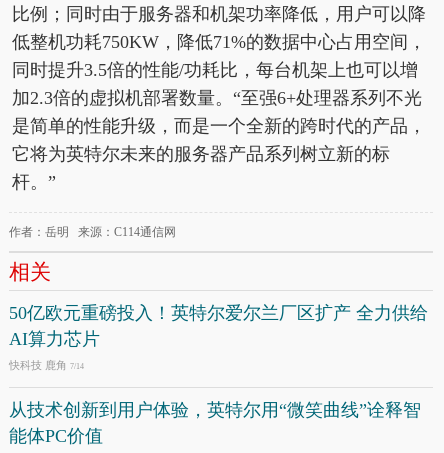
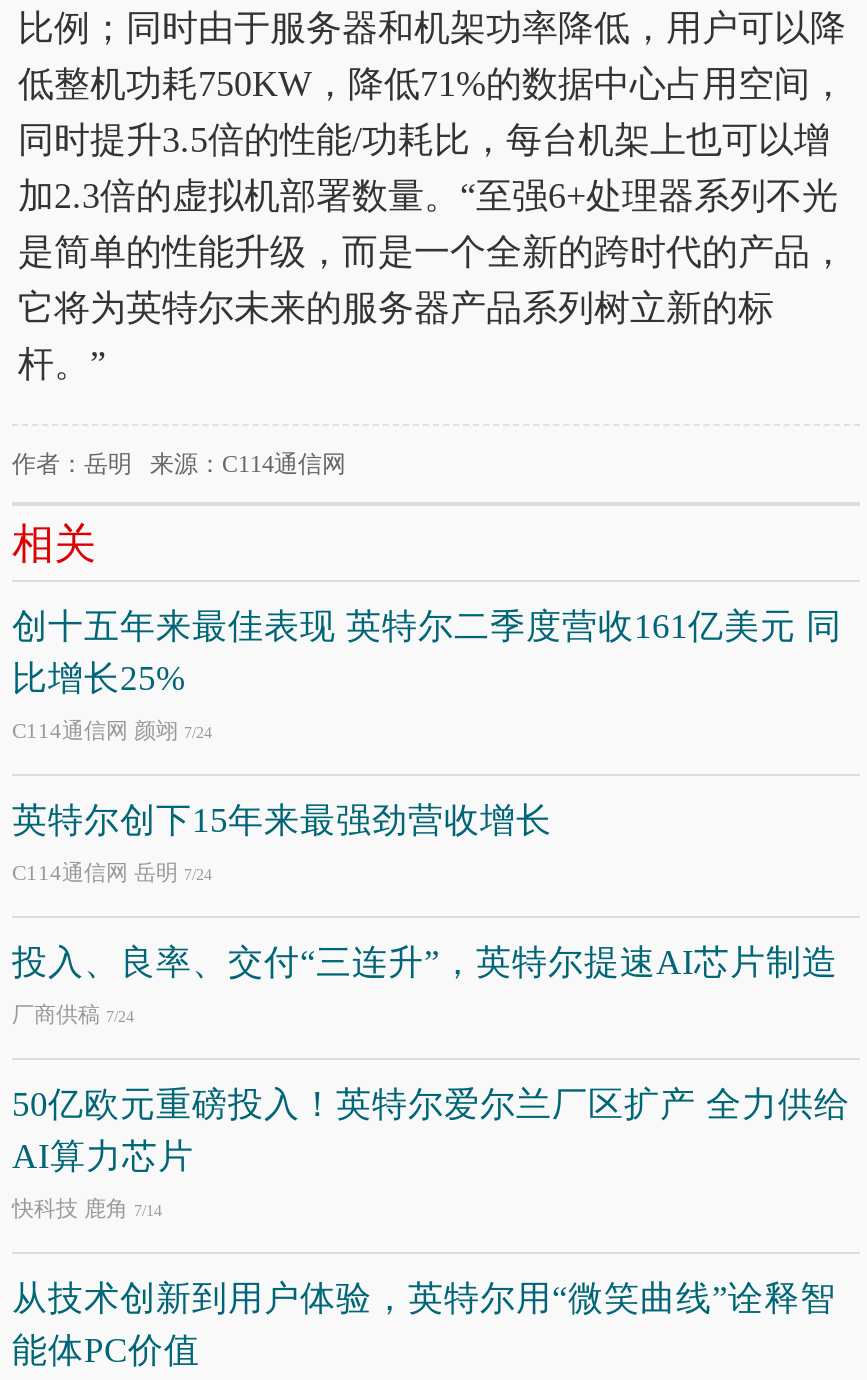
+ 创十五年来最佳表现 英特尔二季度营收161亿美元 同
+ 比增长25%
+ C114通信网 颜翊7/24
+ 英特尔创下15年来最强劲营收增长
+ C114通信网 岳明7/24
+ 投入、良率、交付“三连升”，英特尔提速AI芯片制造
+ 厂商供稿7/24
